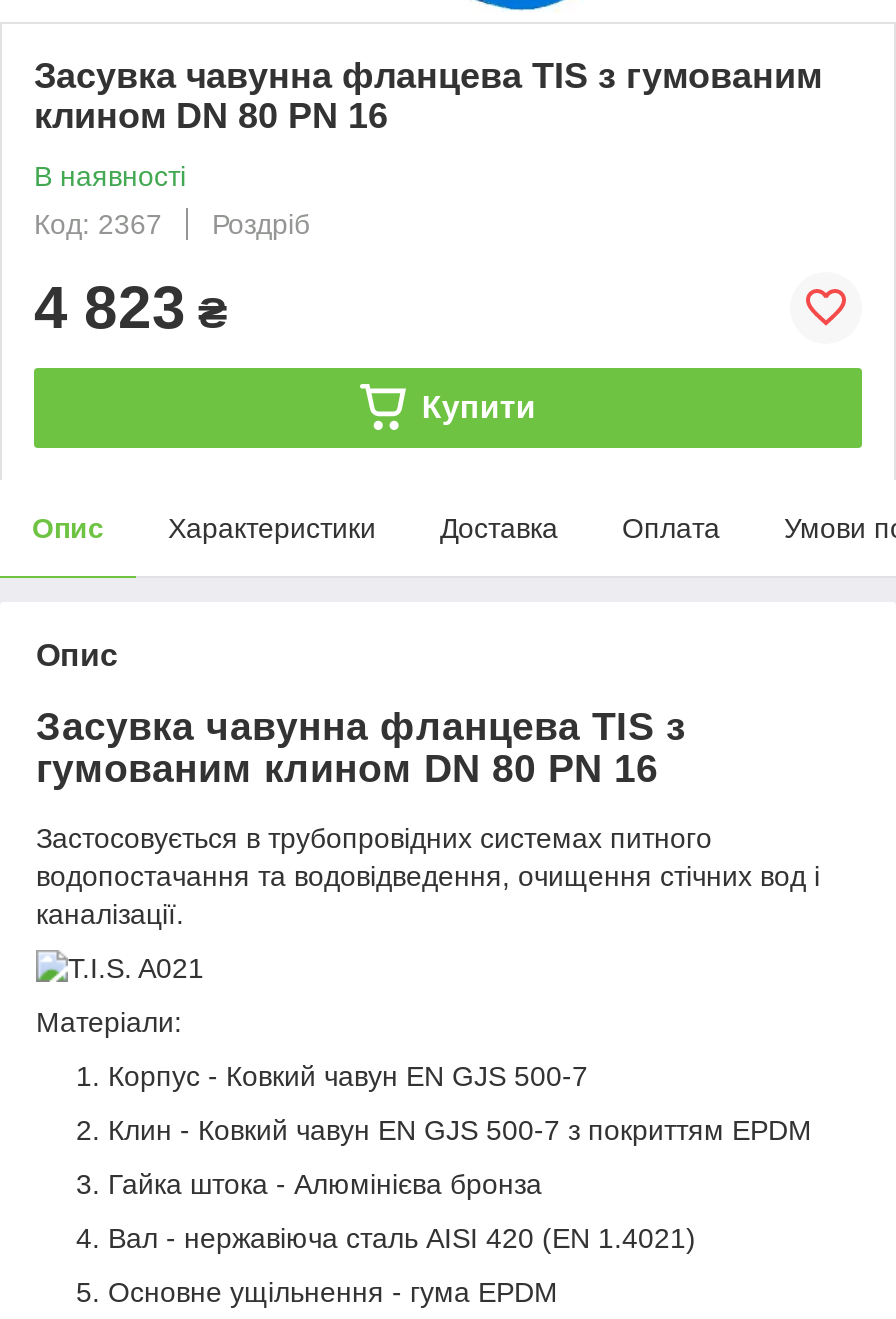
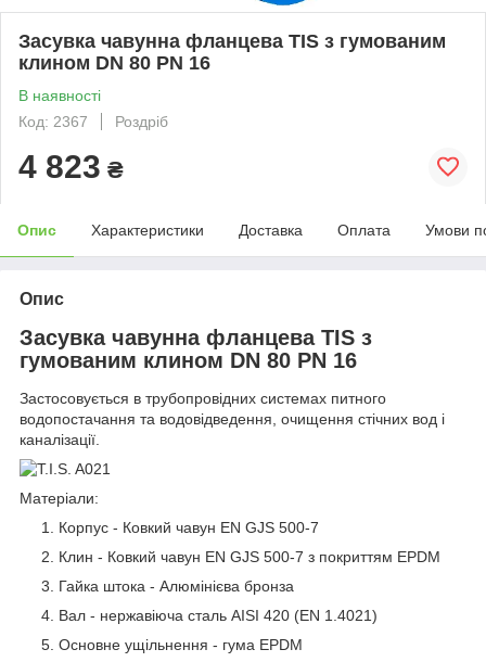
- Купити
